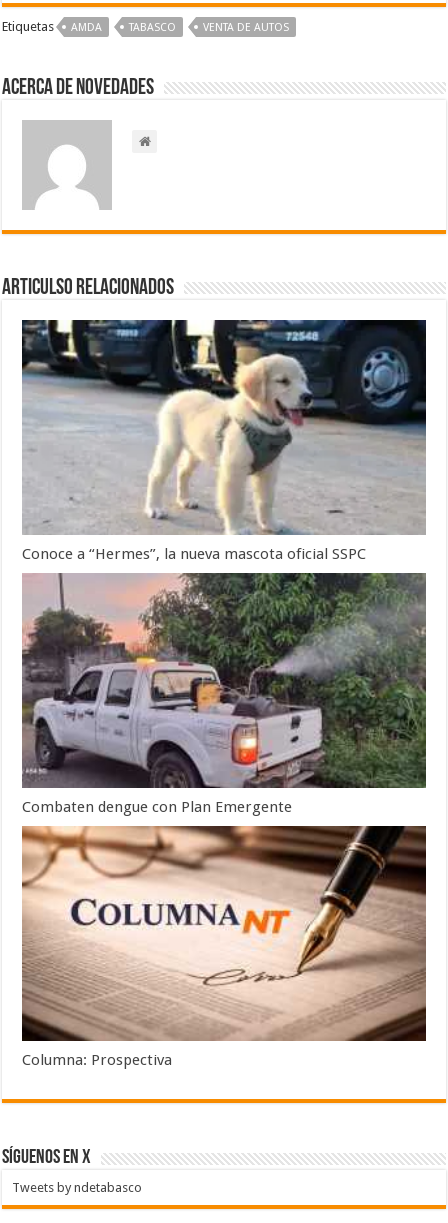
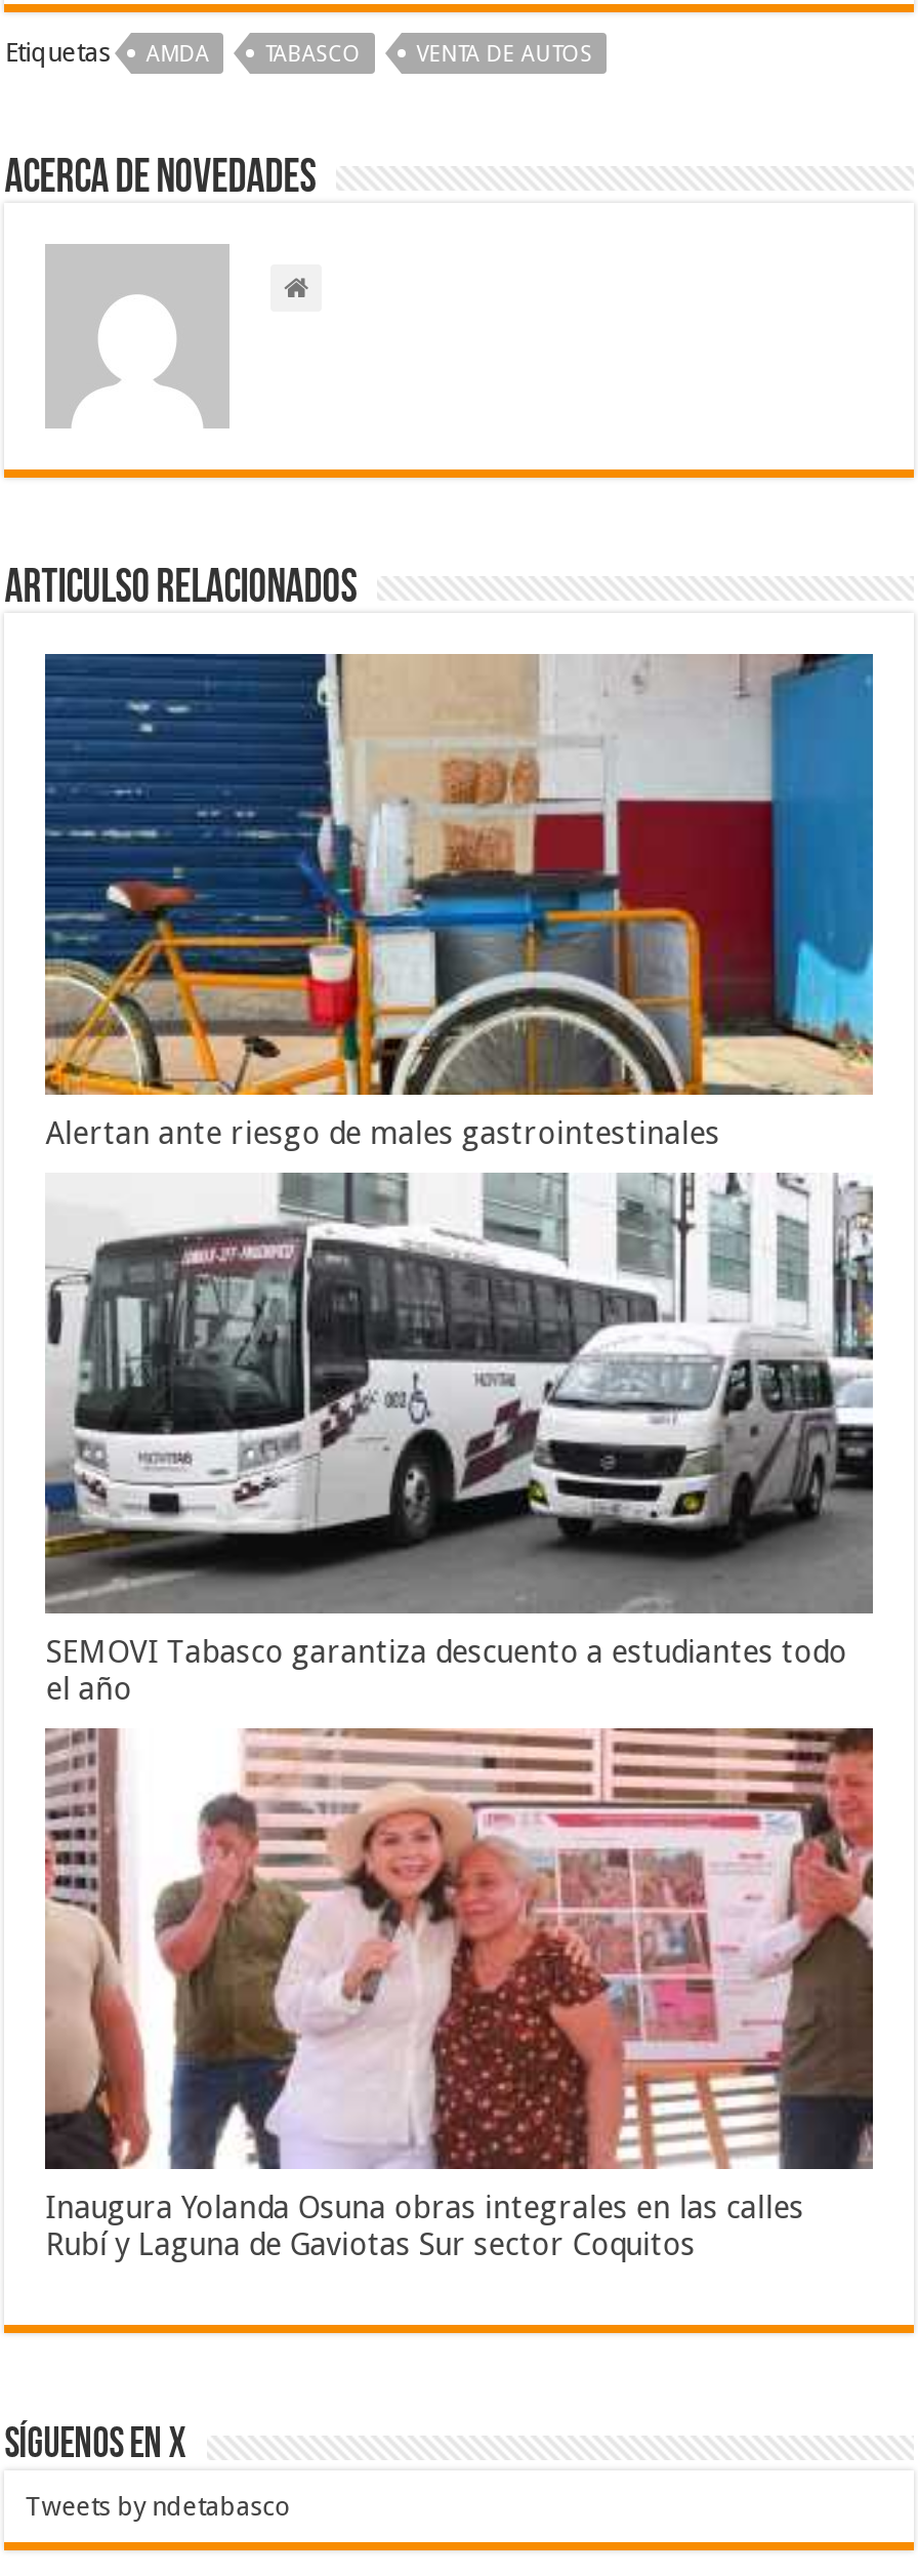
- [image]
- Conoce a “Hermes”, la nueva mascota oficial SSPC
+ [image]
+ Alertan ante riesgo de males gastrointestinales

- [image]
+ [image]

- Combaten dengue con Plan Emergente
+ SEMOVI Tabasco garantiza descuento a estudiantes todo
+ el año

- [image]
- Columna: Prospectiva
+ [image]
+ Inaugura Yolanda Osuna obras integrales en las calles
+ Rubí y Laguna de Gaviotas Sur sector Coquitos
